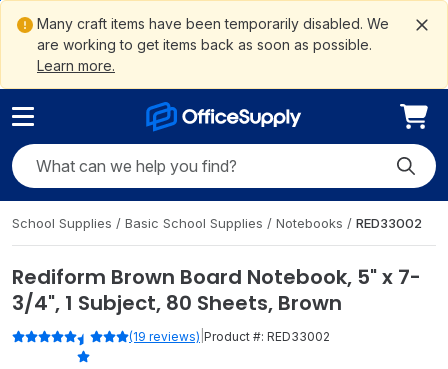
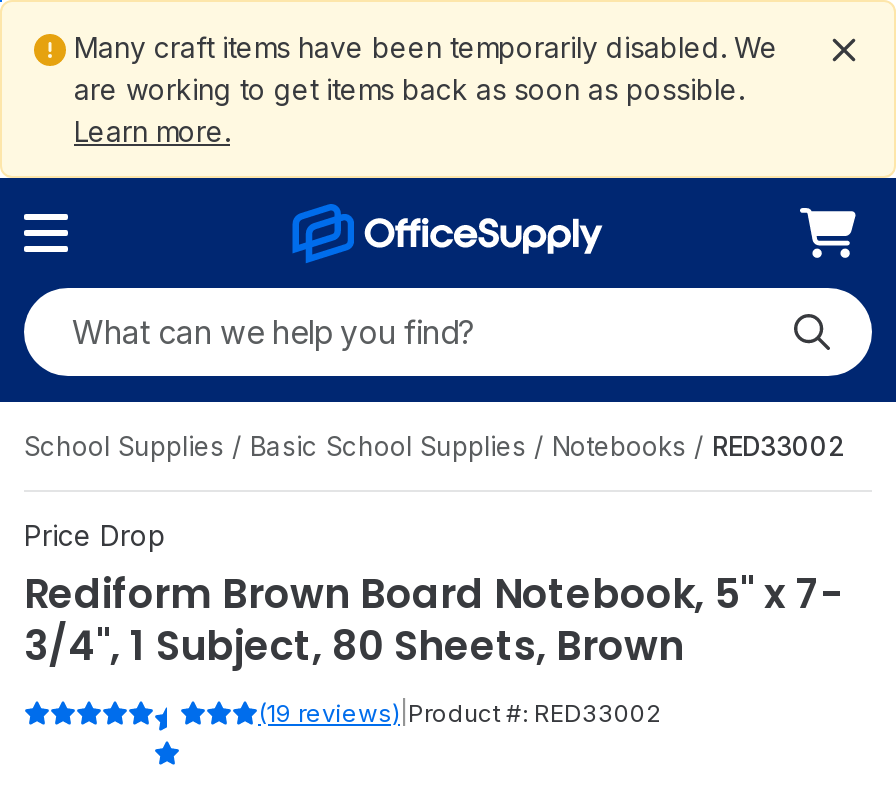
+ Price Drop
